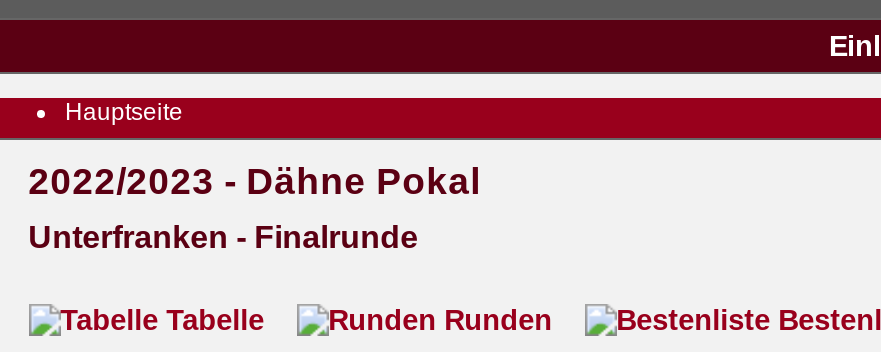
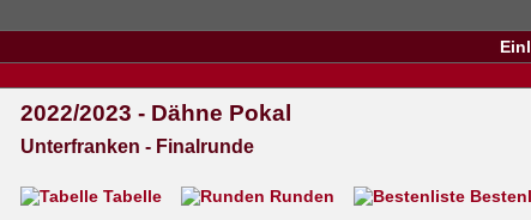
- Hauptseite
